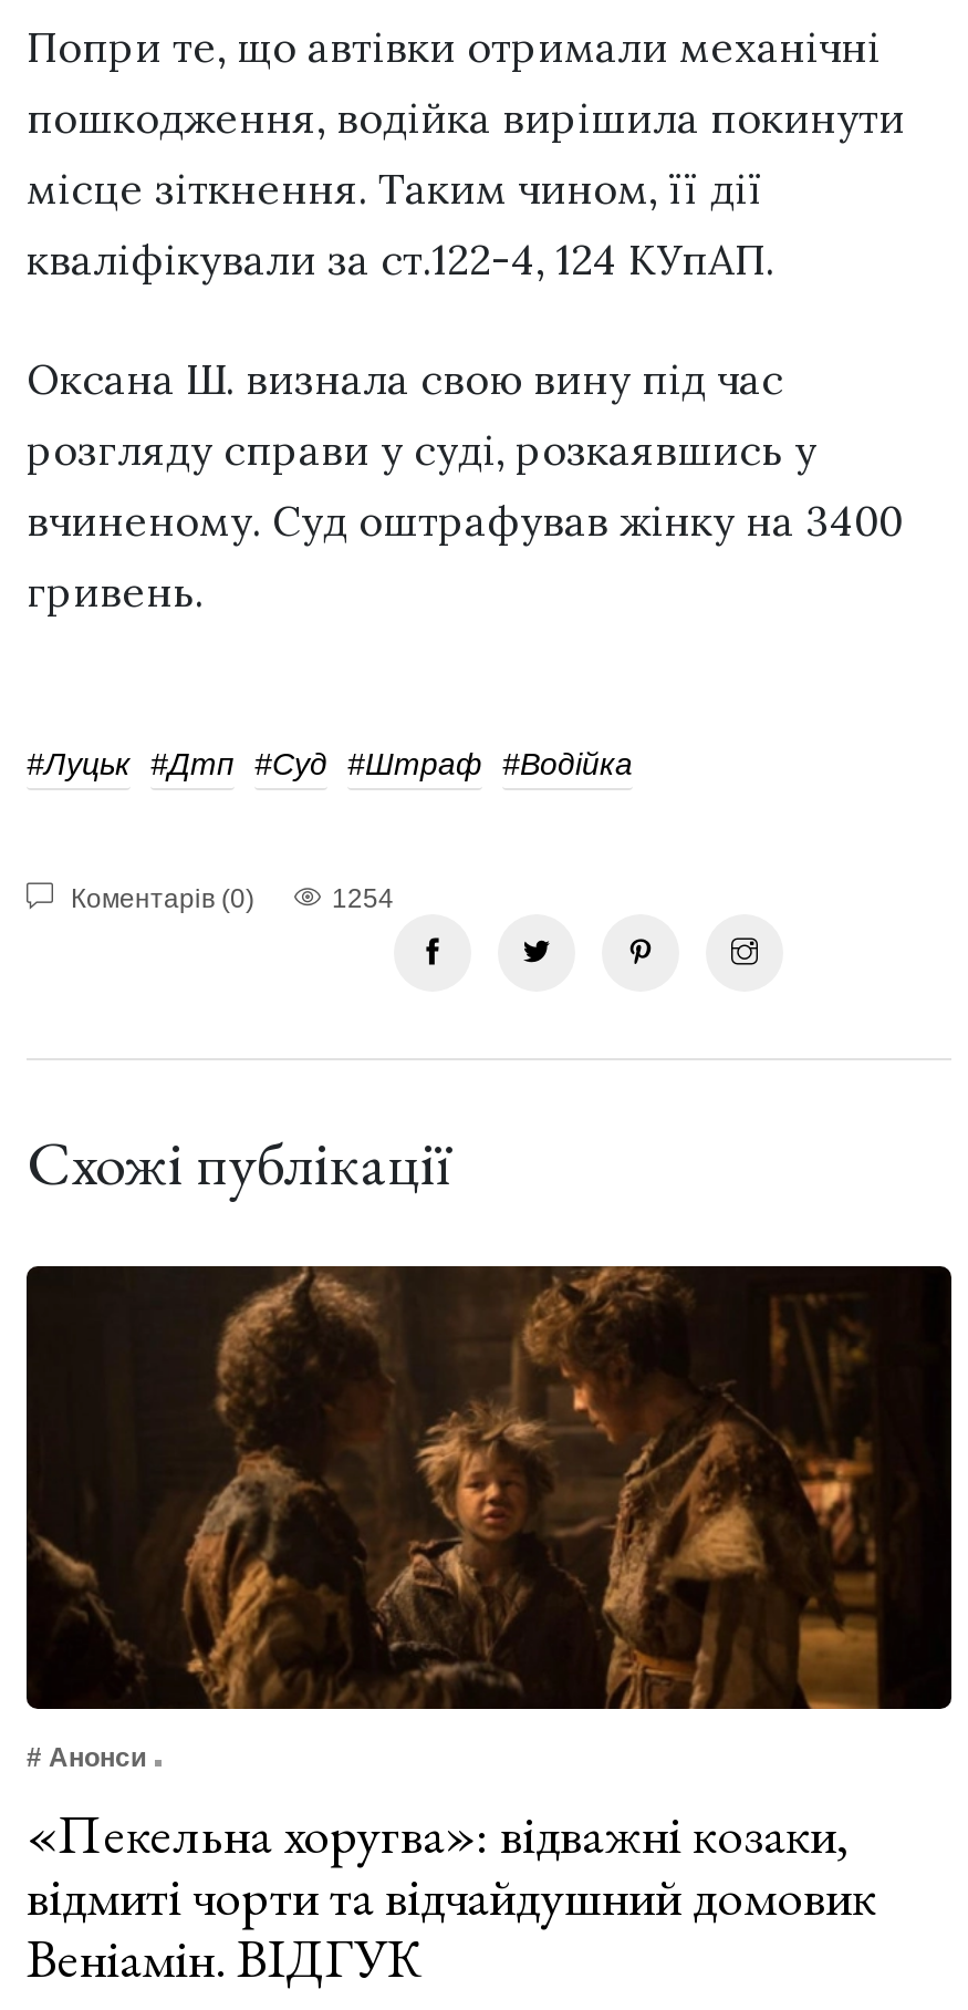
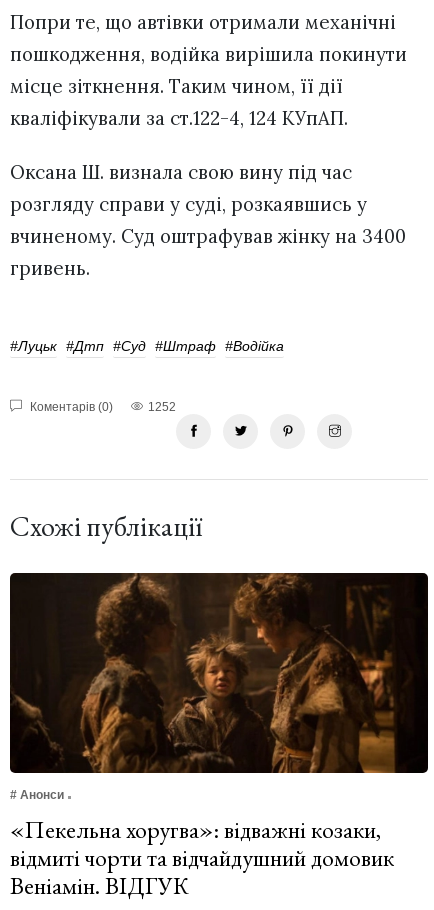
- 1254
+ 1252
